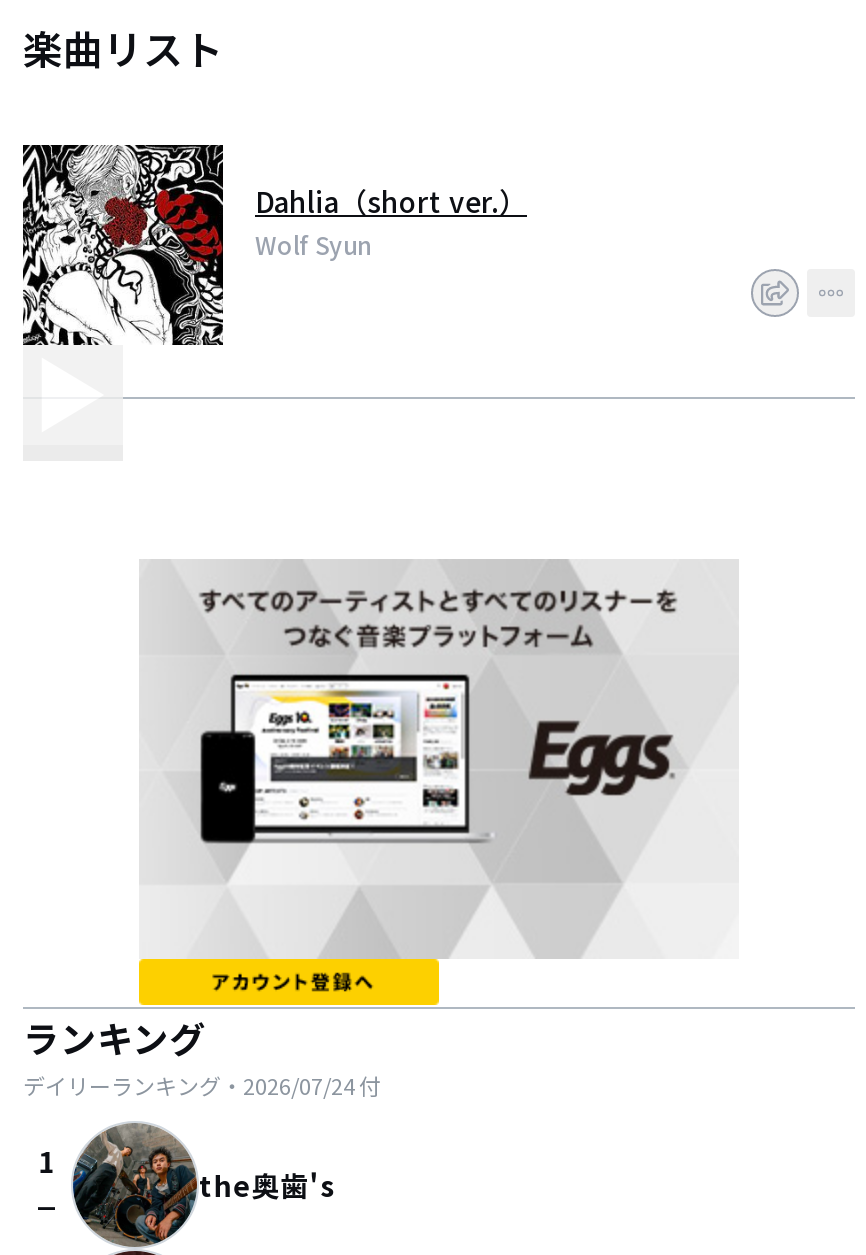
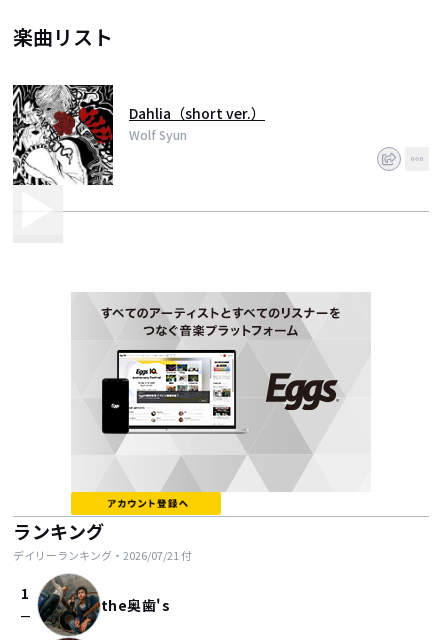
- デイリーランキング・2026/07/24付
+ デイリーランキング・2026/07/21付
